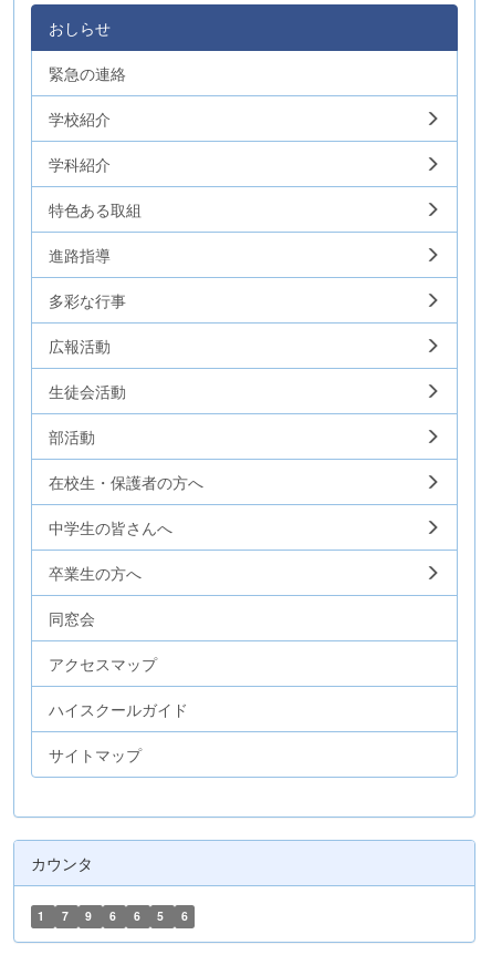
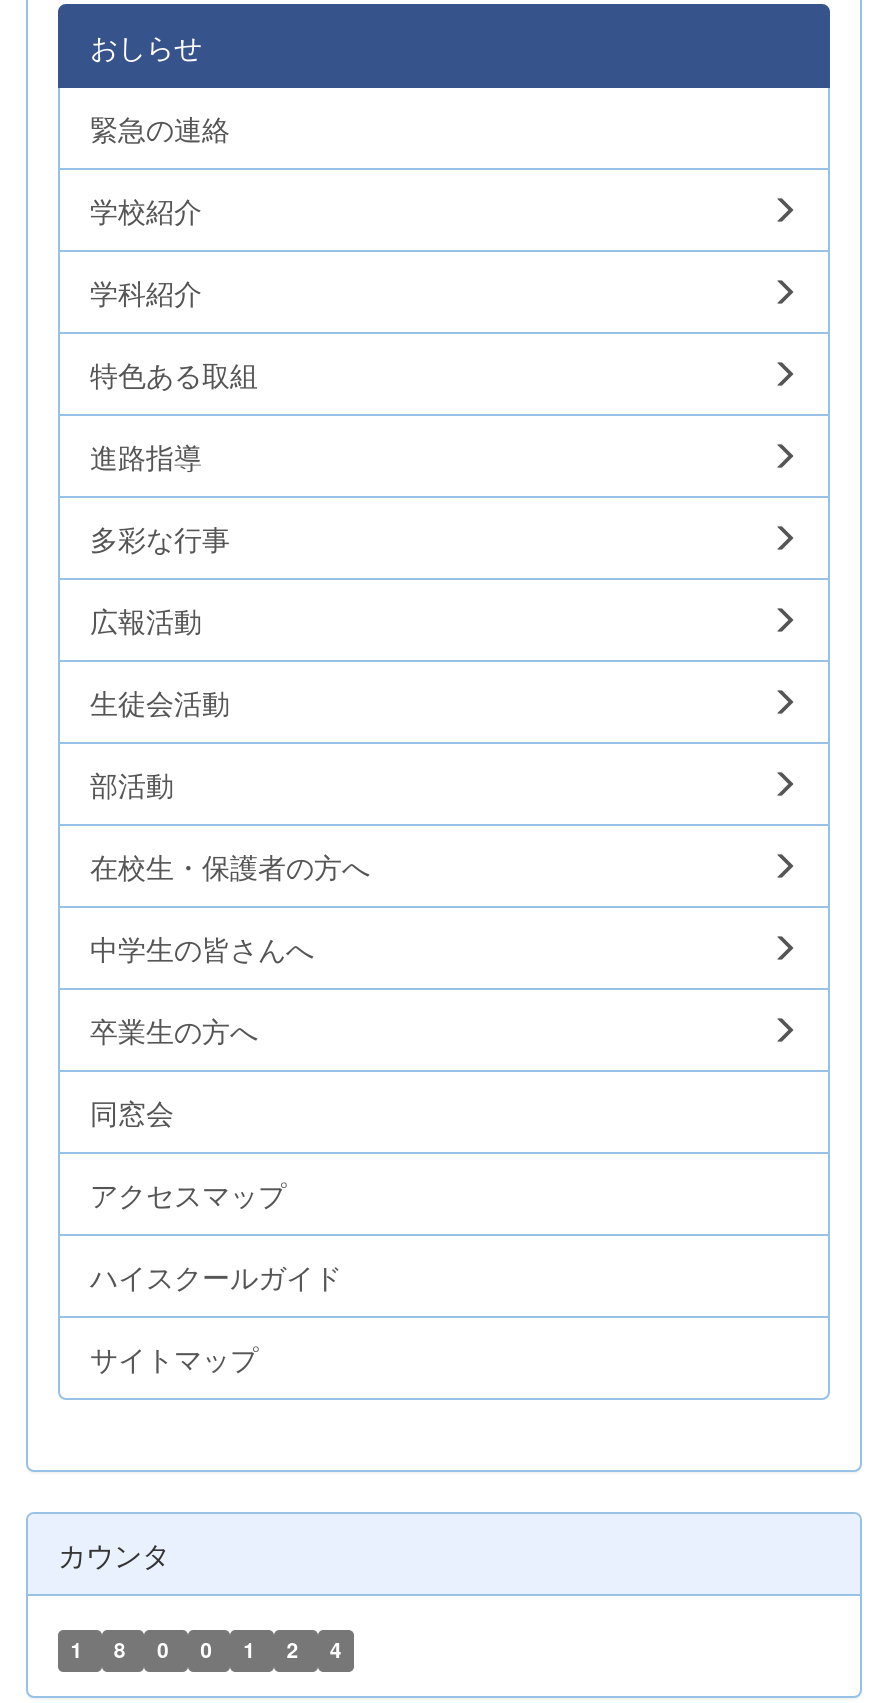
- 7
+ 8

- 9
+ 0

- 6
+ 0

- 6
+ 1

- 5
+ 2

- 6
+ 4
